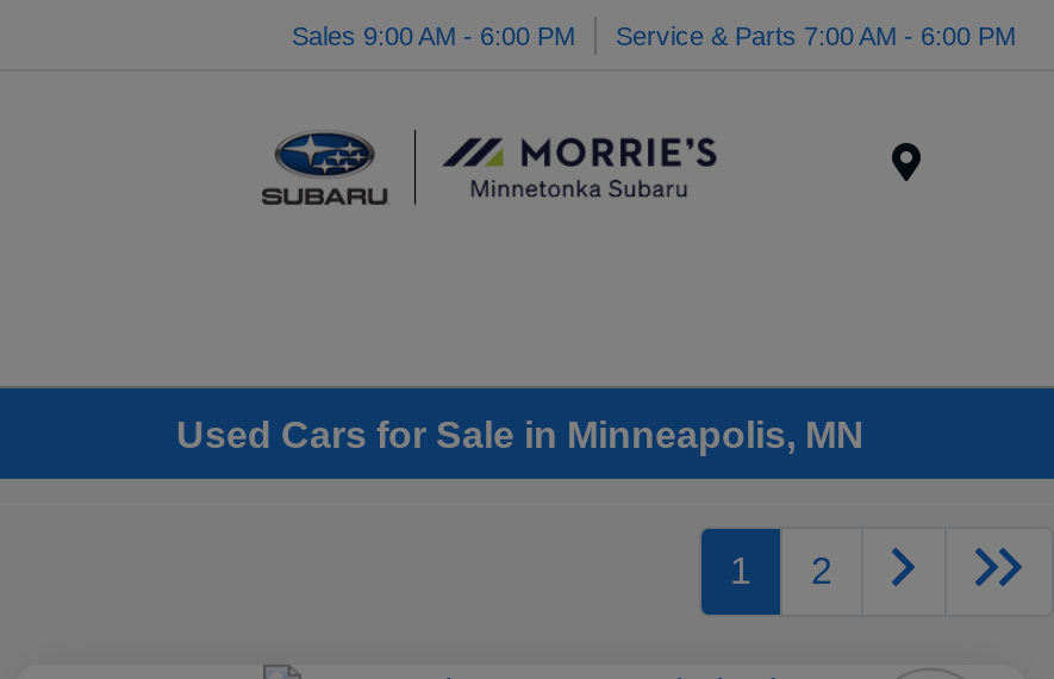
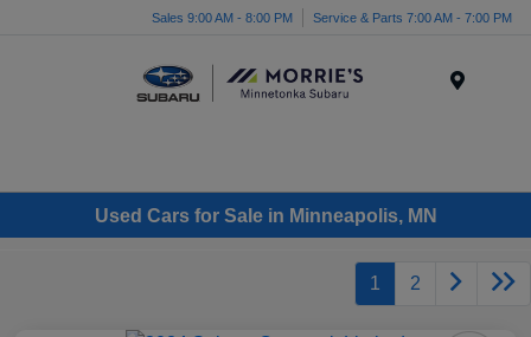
- Sales 9:00 AM - 6:00 PM
+ Sales 9:00 AM - 8:00 PM

- Service & Parts 7:00 AM - 6:00 PM
+ Service & Parts 7:00 AM - 7:00 PM
